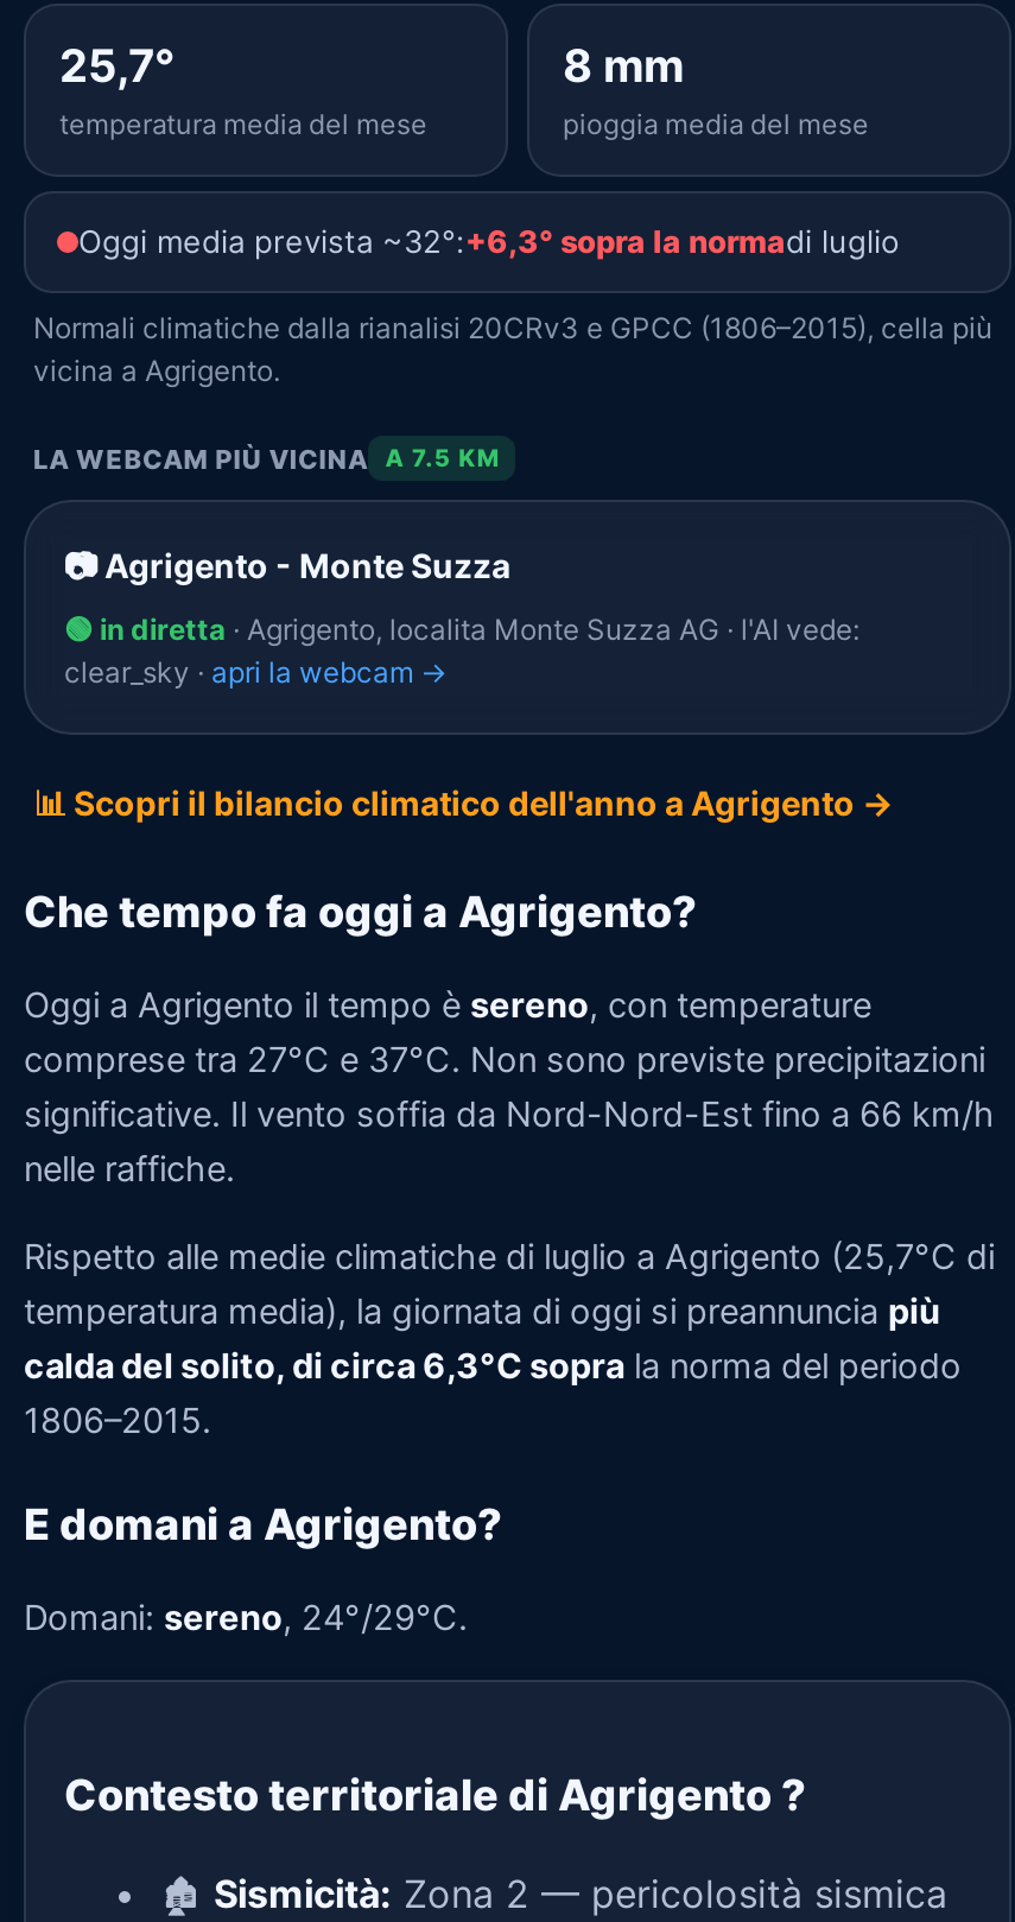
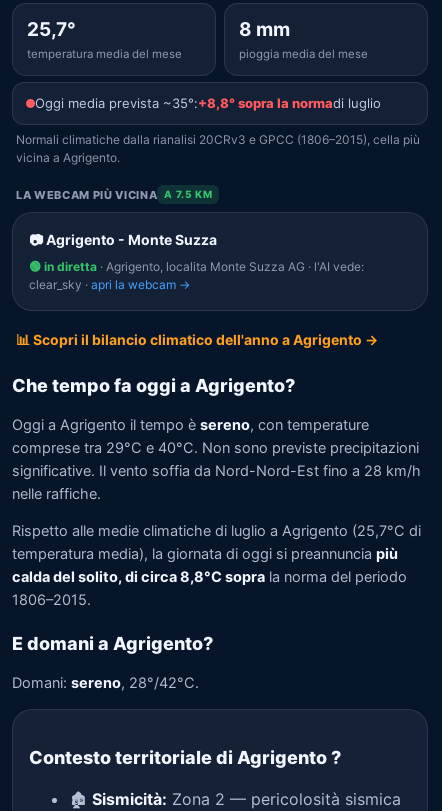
- Oggi media prevista ~32°:+6,3° sopra la normadi luglio
+ Oggi media prevista ~35°:+8,8° sopra la normadi luglio

- comprese tra 27°C e 37°C. Non sono previste precipitazioni
+ comprese tra 29°C e 40°C. Non sono previste precipitazioni

- significative. Il vento soffia da Nord-Nord-Est fino a 66 km/h
+ significative. Il vento soffia da Nord-Nord-Est fino a 28 km/h

- calda del solito, di circa 6,3°C sopra la norma del periodo
+ calda del solito, di circa 8,8°C sopra la norma del periodo

- Domani: sereno, 24°/29°C.
+ Domani: sereno, 28°/42°C.
